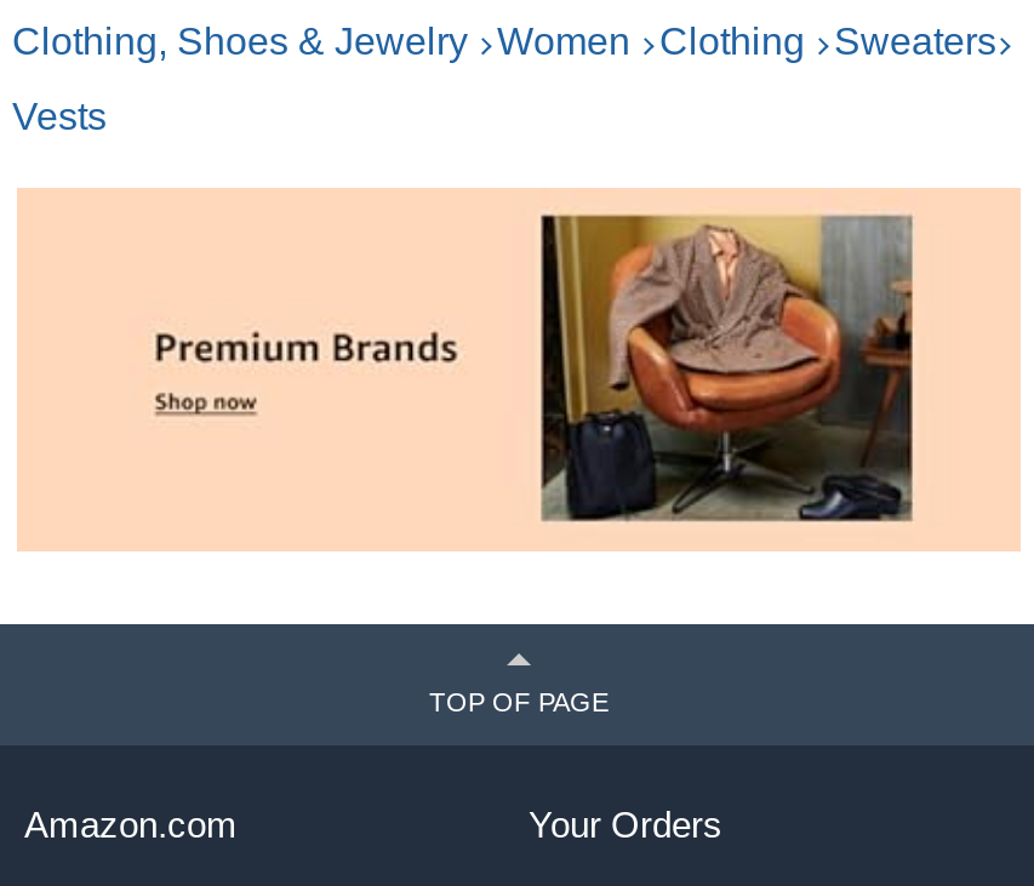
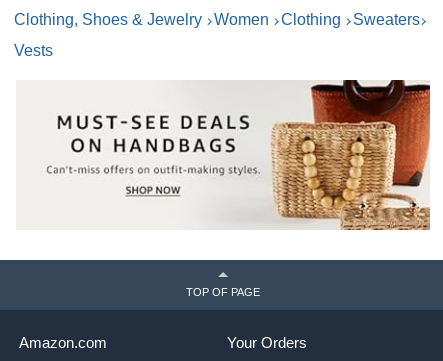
- [image]
+ [image]
